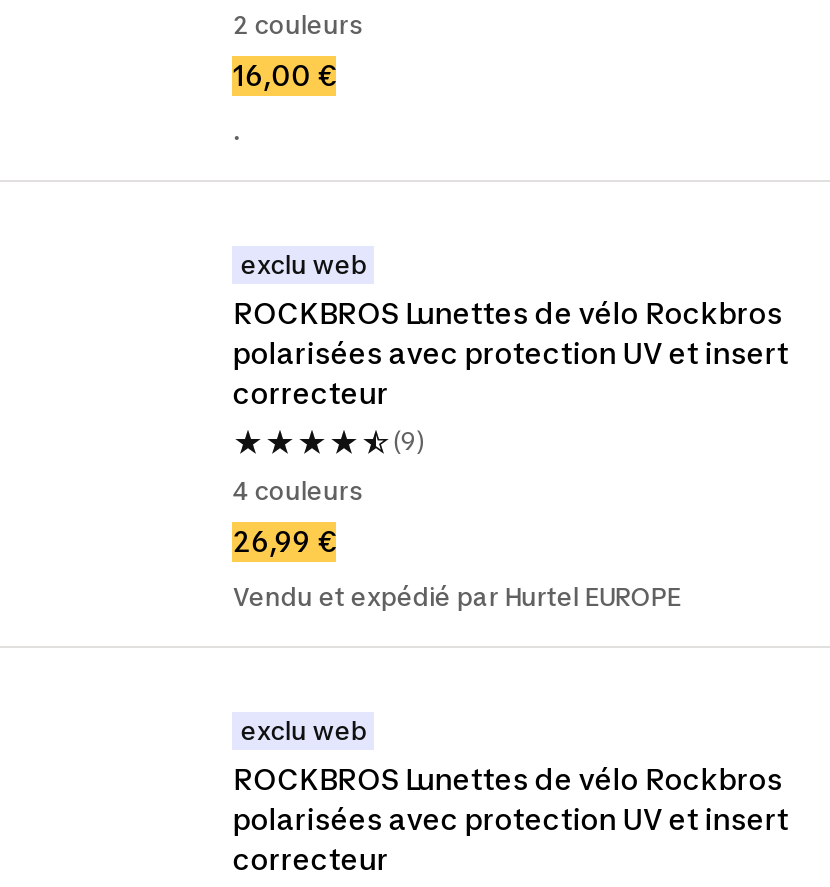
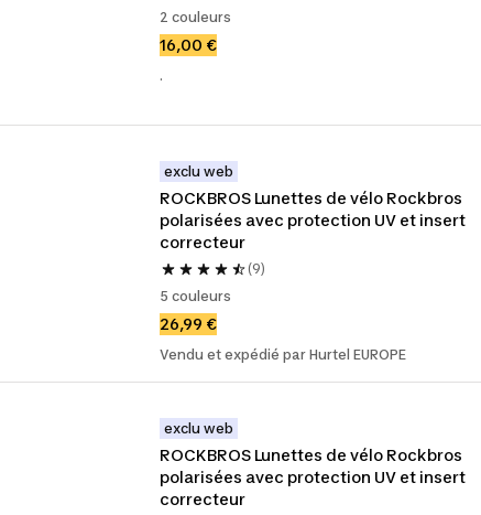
- 4 couleurs
+ 5 couleurs
